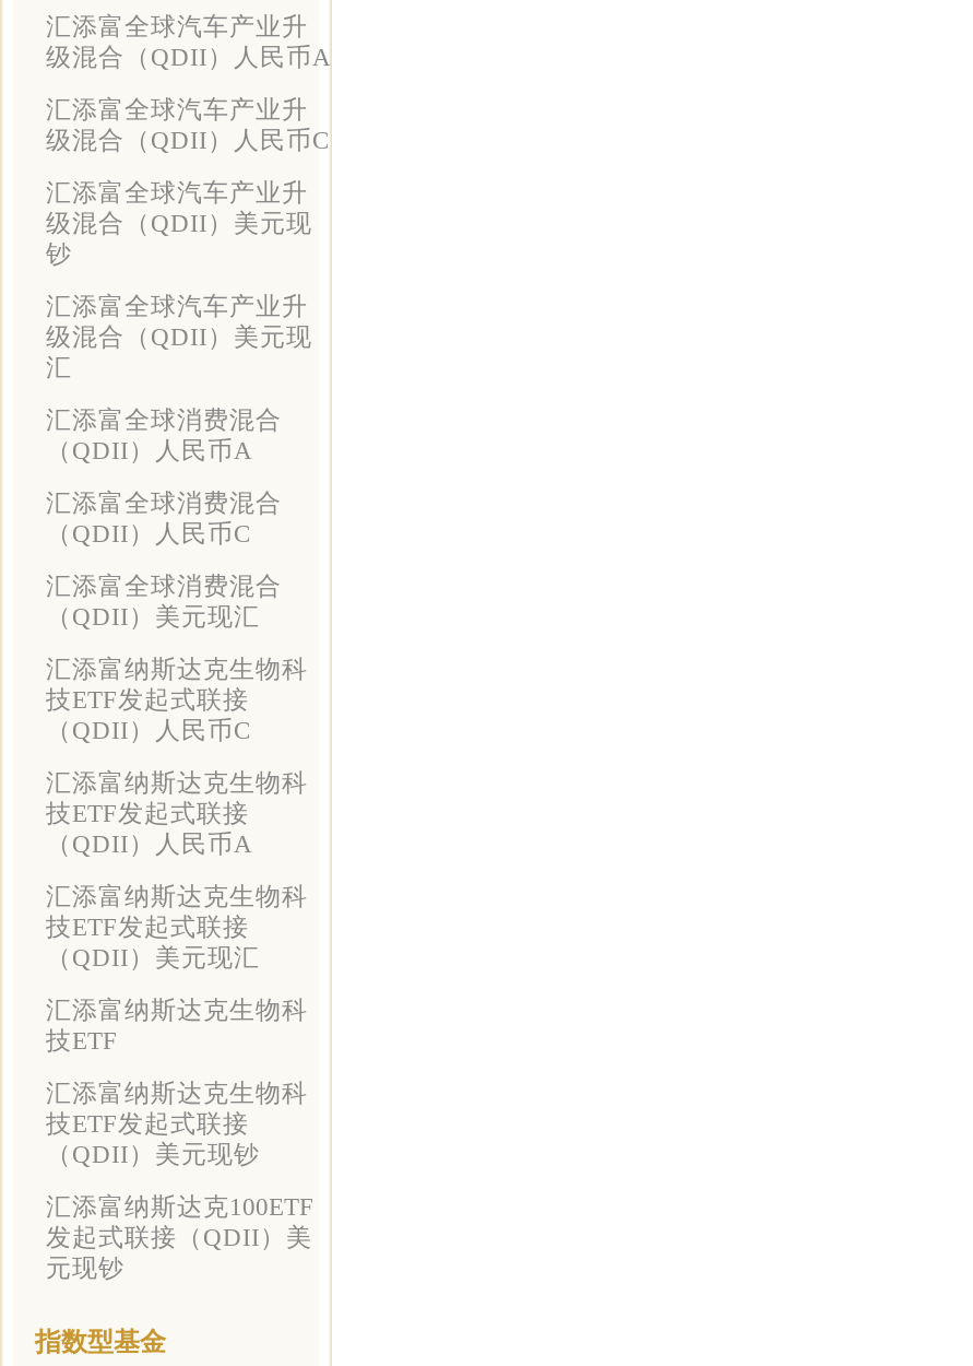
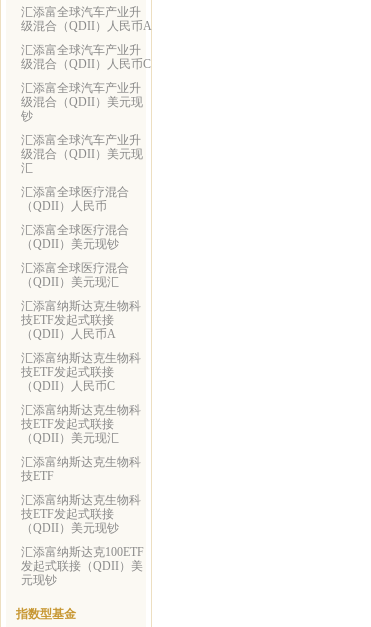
- 汇添富全球消费混合
- （QDII）人民币A
+ 汇添富全球医疗混合
+ （QDII）人民币

- 汇添富全球消费混合
- （QDII）人民币C
+ 汇添富全球医疗混合
+ （QDII）美元现钞

- 汇添富全球消费混合
+ 汇添富全球医疗混合

- （QDII）人民币C
+ （QDII）人民币A

- （QDII）人民币A
+ （QDII）人民币C
